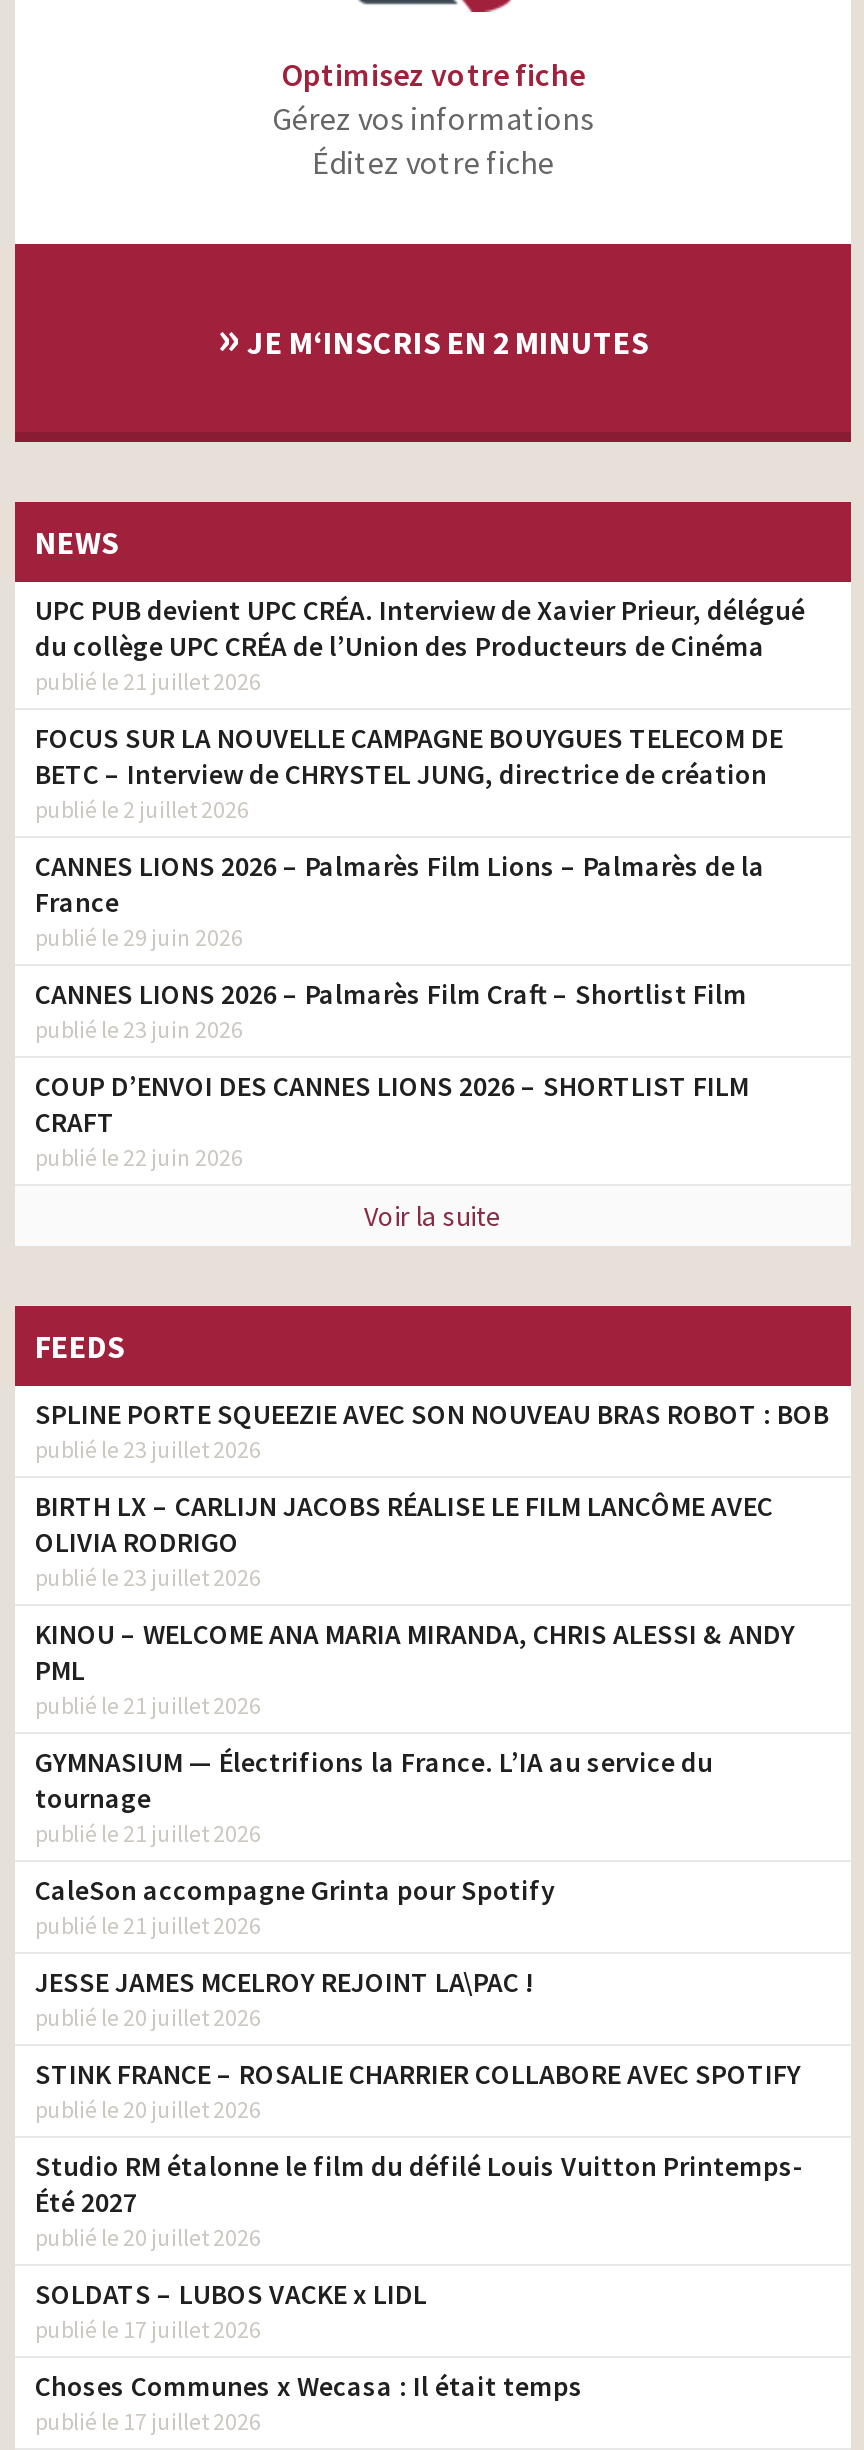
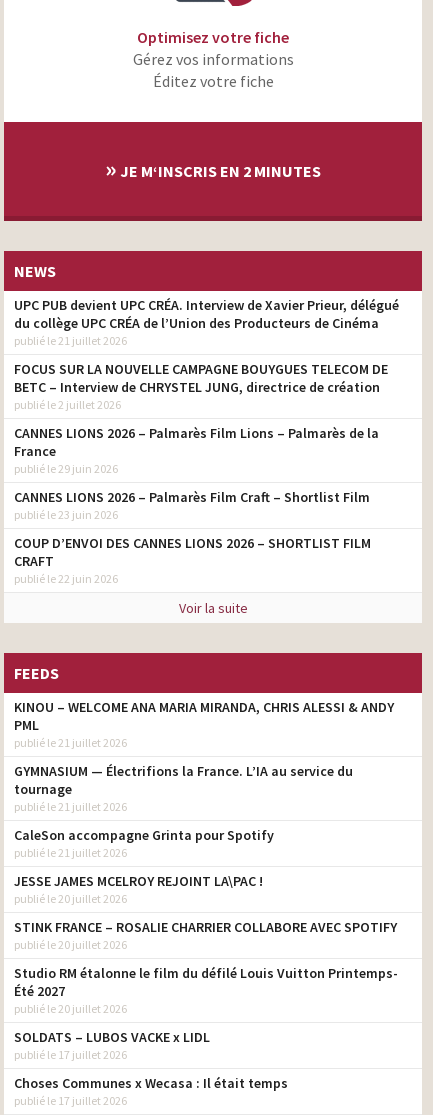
- SPLINE PORTE SQUEEZIE AVEC SON NOUVEAU BRAS ROBOT : BOB
- publié le 23 juillet 2026
- BIRTH LX – CARLIJN JACOBS RÉALISE LE FILM LANCÔME AVEC
- OLIVIA RODRIGO
- publié le 23 juillet 2026
